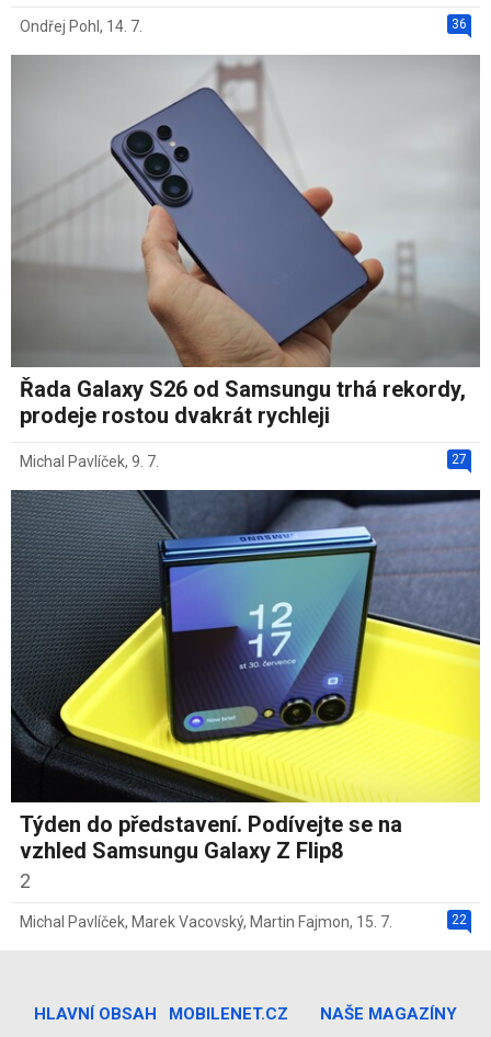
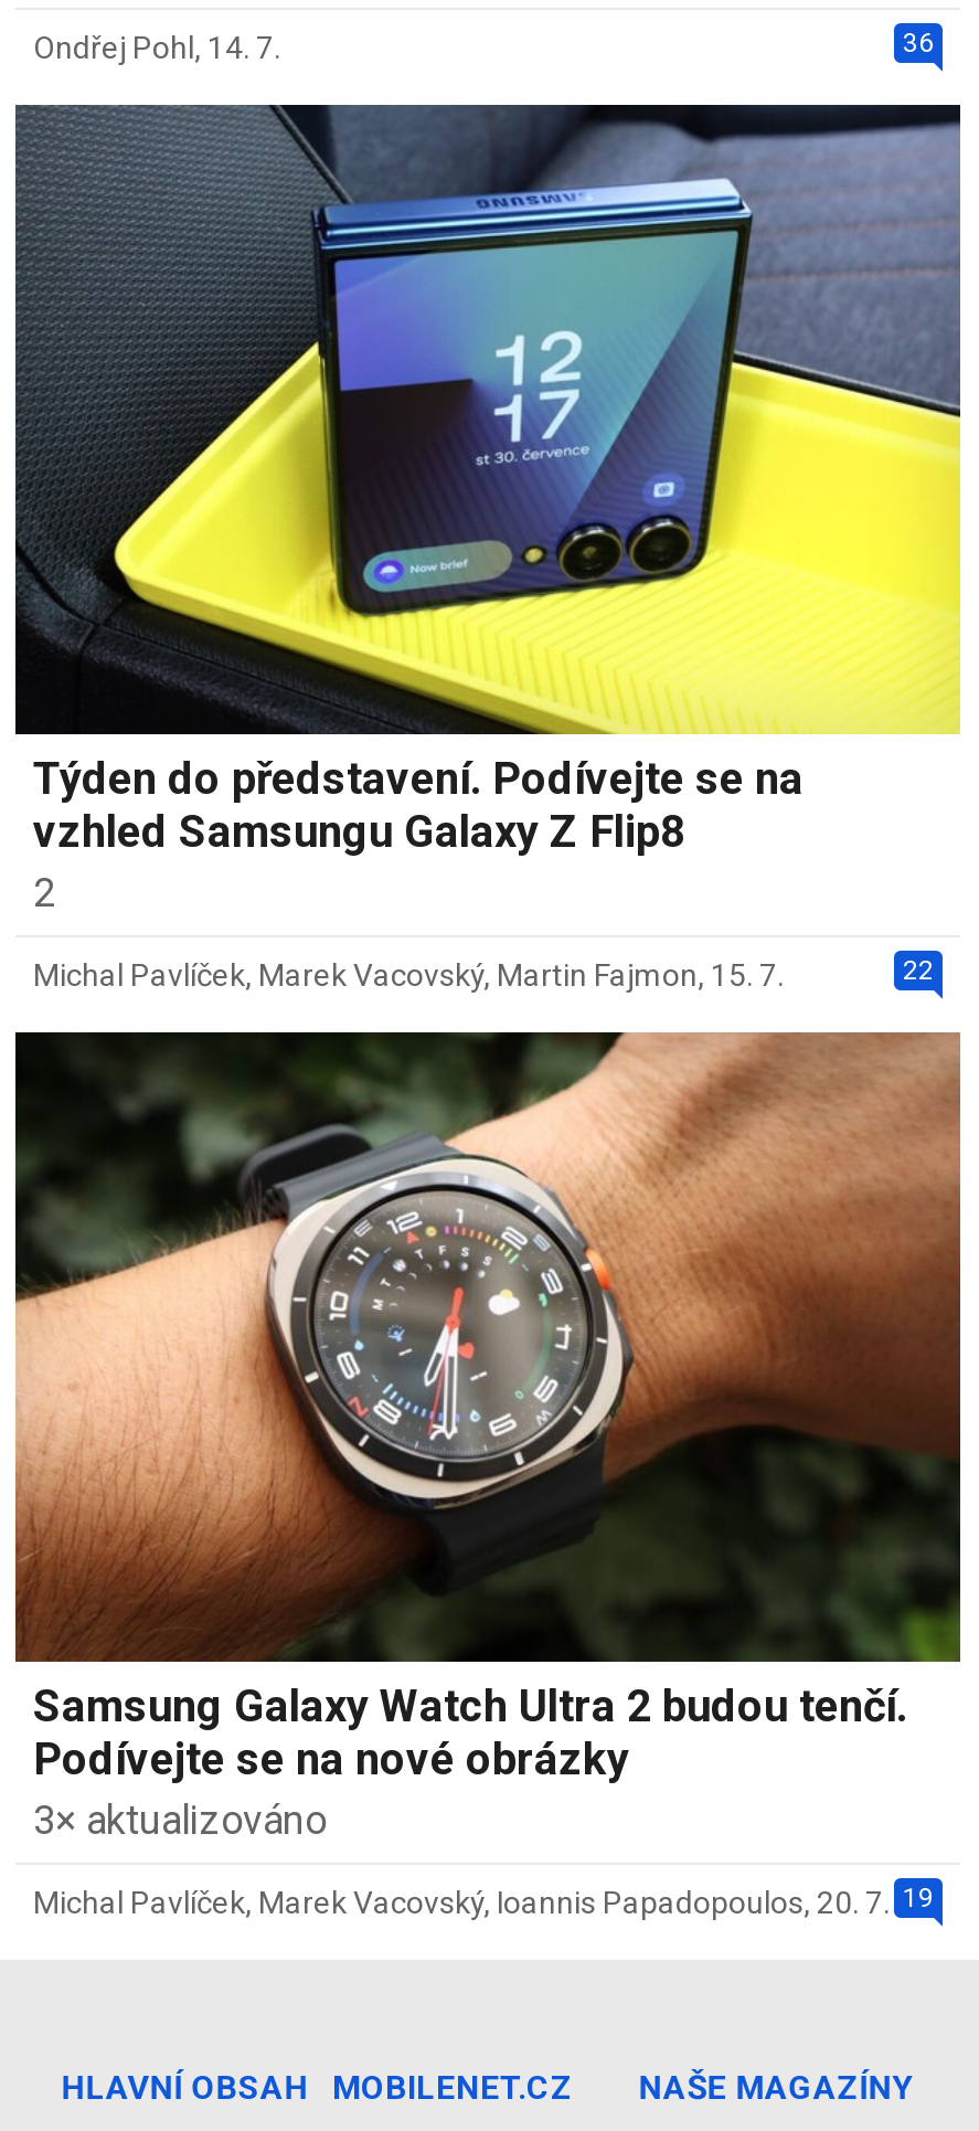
- [image]
- Řada Galaxy S26 od Samsungu trhá rekordy,
- prodeje rostou dvakrát rychleji
- 27
- Michal Pavlíček, 9. 7.

moved up: [image] | Týden do představení. Podívejte se na | vzhled Samsungu Galaxy Z Flip8 | 2 | 22 | Michal Pavlíček, Marek Vacovský, Martin Fajmon, 15. 7.

+ [image]
+ Samsung Galaxy Watch Ultra 2 budou tenčí.
+ Podívejte se na nové obrázky
+ 3× aktualizováno
+ 19
+ Michal Pavlíček, Marek Vacovský, Ioannis Papadopoulos, 20. 7.
